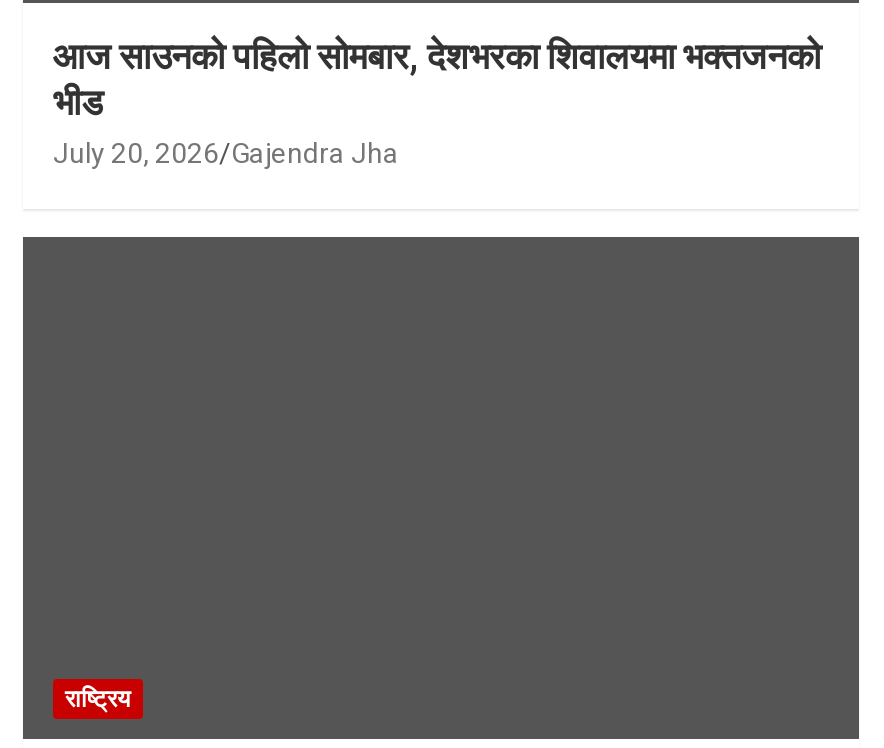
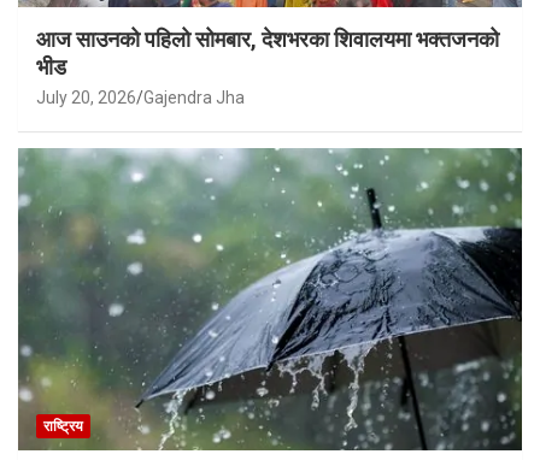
+ [image]
